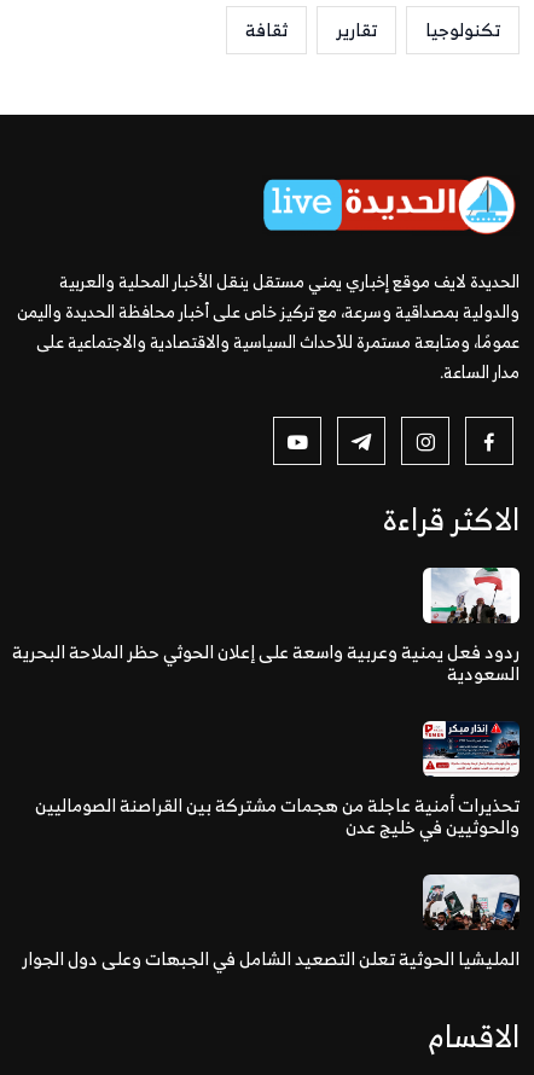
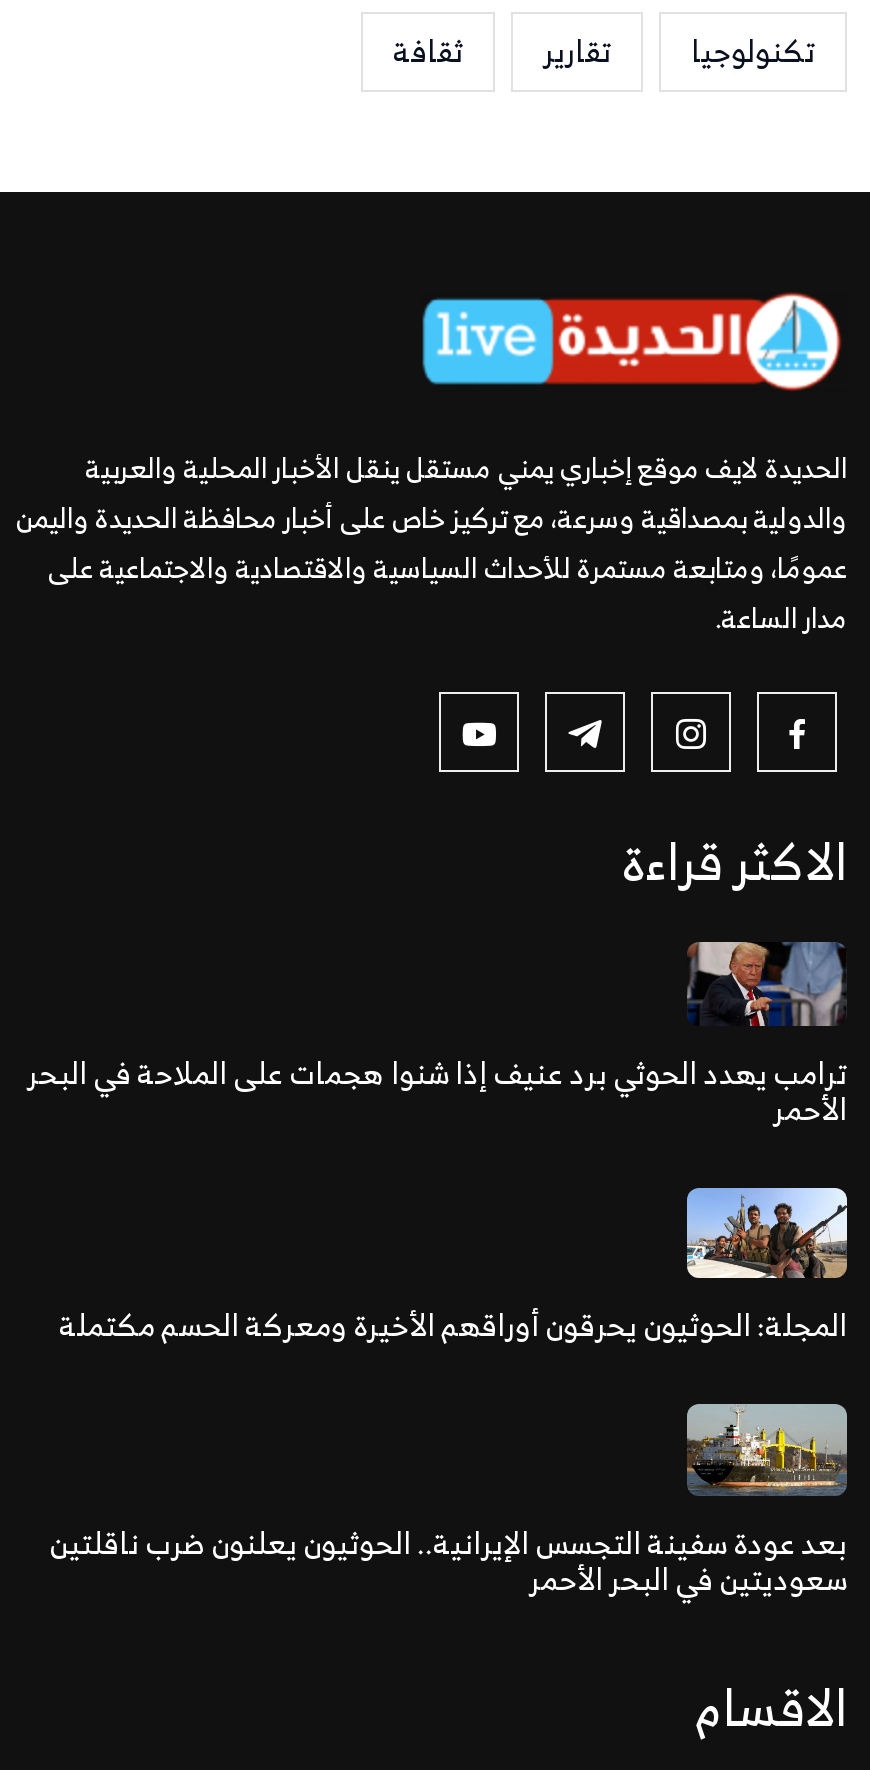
- [image]
- ردود فعل يمنية وعربية واسعة على إعلان الحوثي حظر الملاحة البحرية
- السعودية
+ [image]
+ ترامب يهدد الحوثي برد عنيف إذا شنوا هجمات على الملاحة في البحر
+ الأحمر

- [image]
- تحذيرات أمنية عاجلة من هجمات مشتركة بين القراصنة الصوماليين
- والحوثيين في خليج عدن
+ [image]
+ المجلة: الحوثيون يحرقون أوراقهم الأخيرة ومعركة الحسم مكتملة

- [image]
- المليشيا الحوثية تعلن التصعيد الشامل في الجبهات وعلى دول الجوار
+ [image]
+ بعد عودة سفينة التجسس الإيرانية.. الحوثيون يعلنون ضرب ناقلتين
+ سعوديتين في البحر الأحمر
